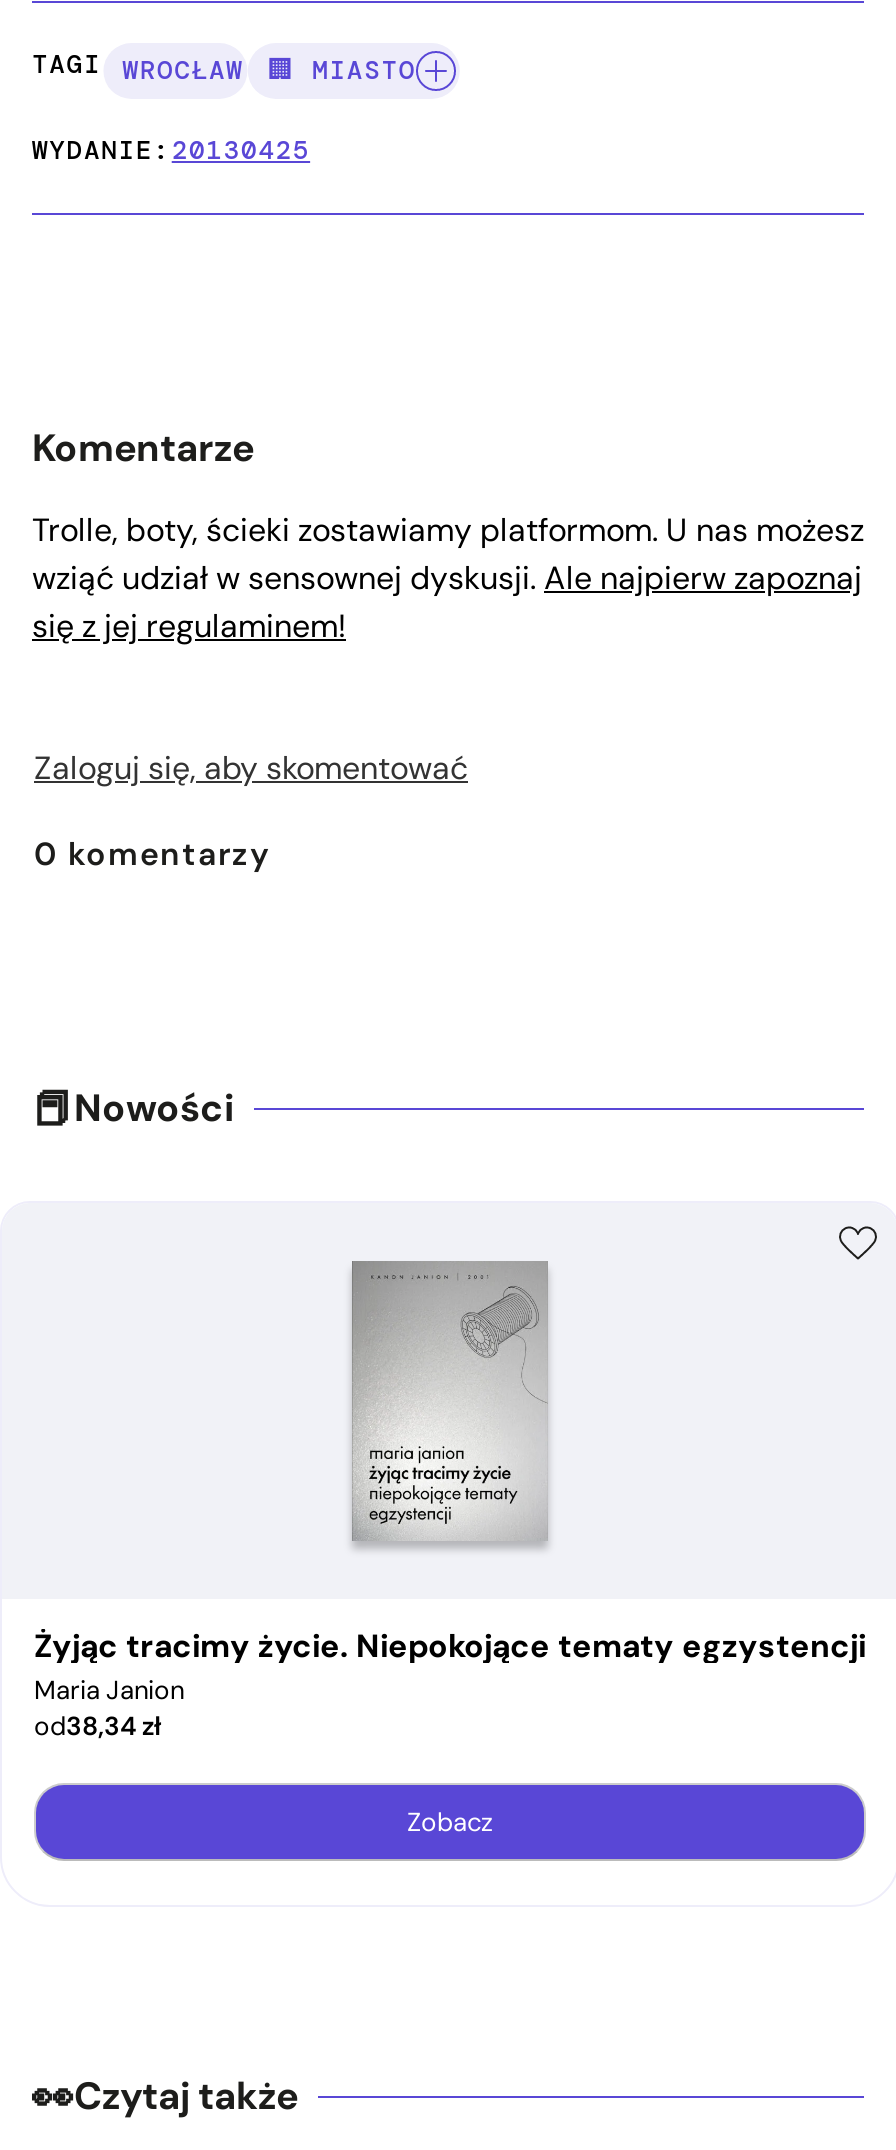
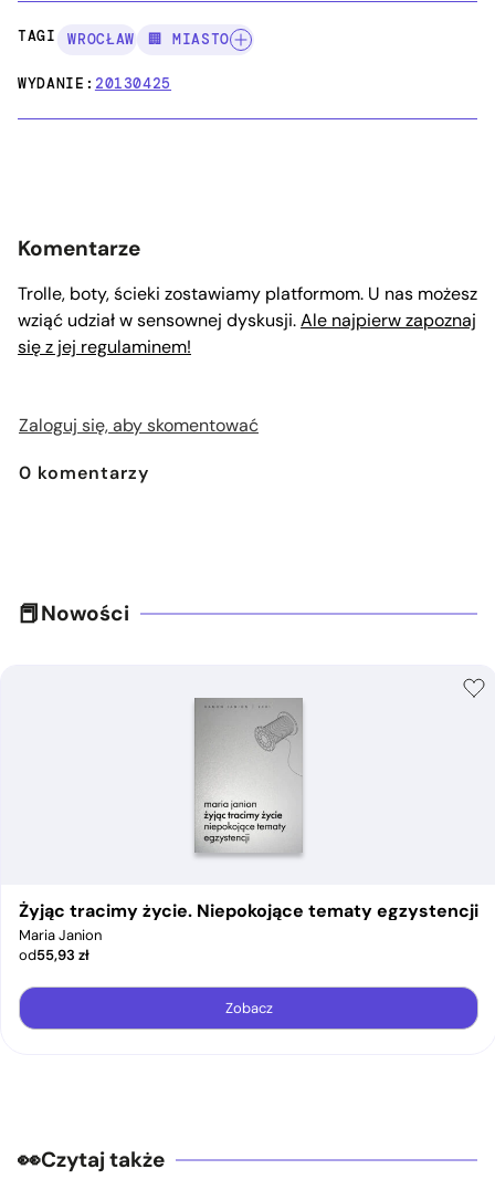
- od38,34 zł
+ od55,93 zł
